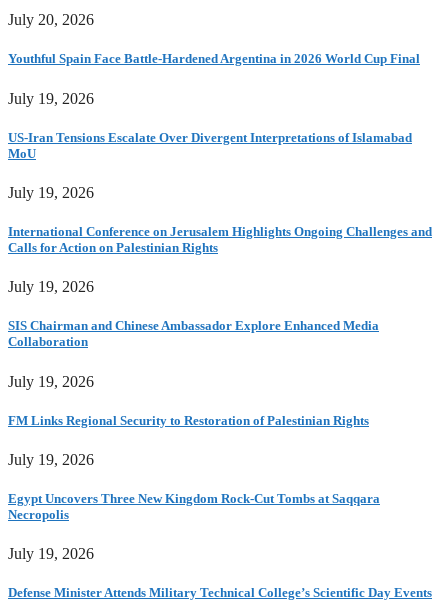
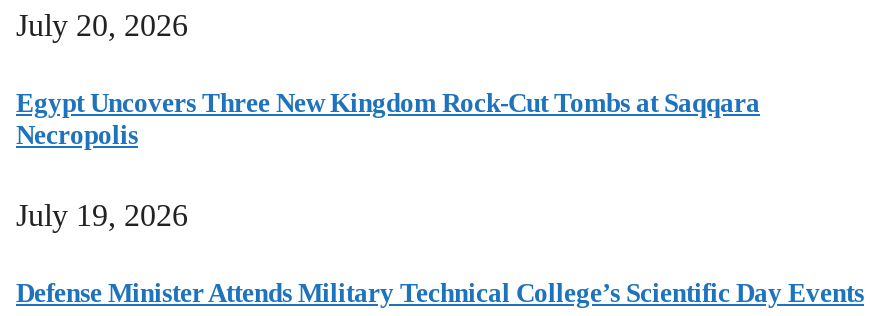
- Youthful Spain Face Battle-Hardened Argentina in 2026 World Cup Final
- July 19, 2026
- US-Iran Tensions Escalate Over Divergent Interpretations of Islamabad
- MoU
- July 19, 2026
- International Conference on Jerusalem Highlights Ongoing Challenges and
- Calls for Action on Palestinian Rights
- July 19, 2026
- SIS Chairman and Chinese Ambassador Explore Enhanced Media
- Collaboration
- July 19, 2026
- FM Links Regional Security to Restoration of Palestinian Rights
- July 19, 2026
